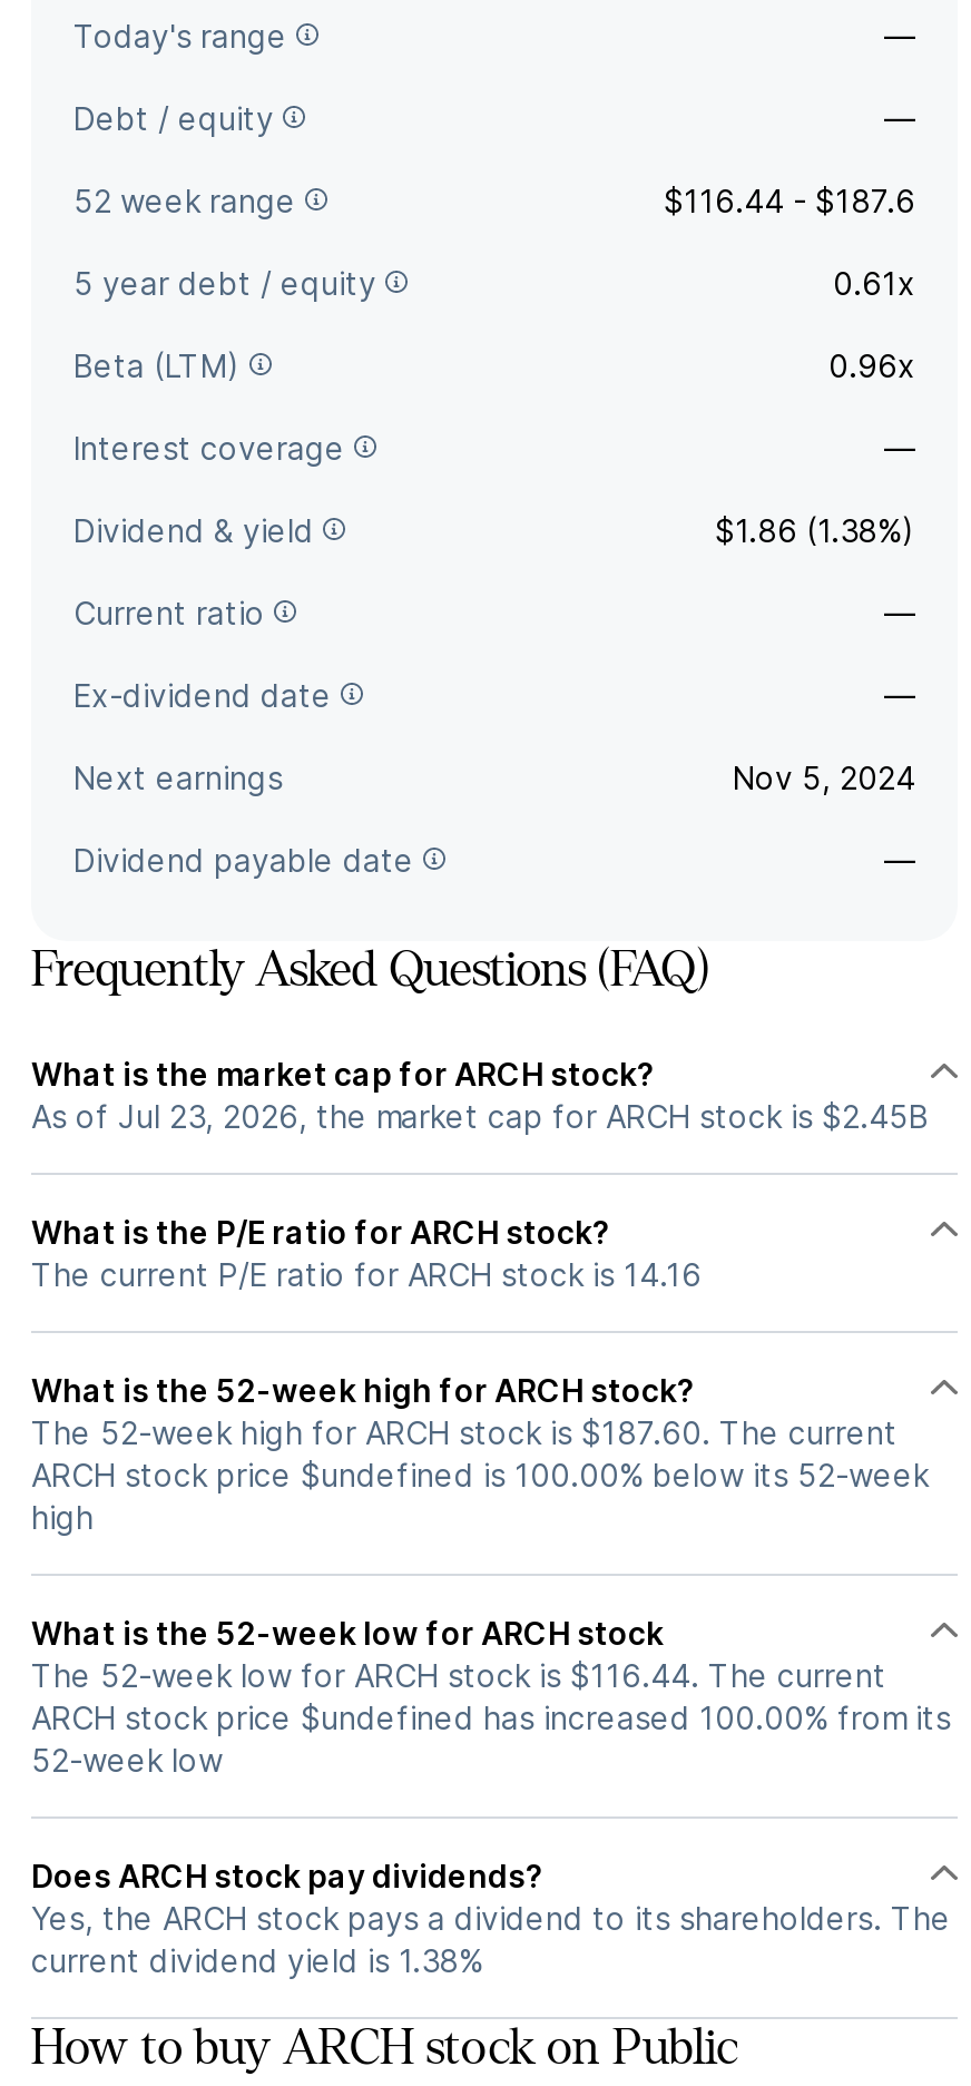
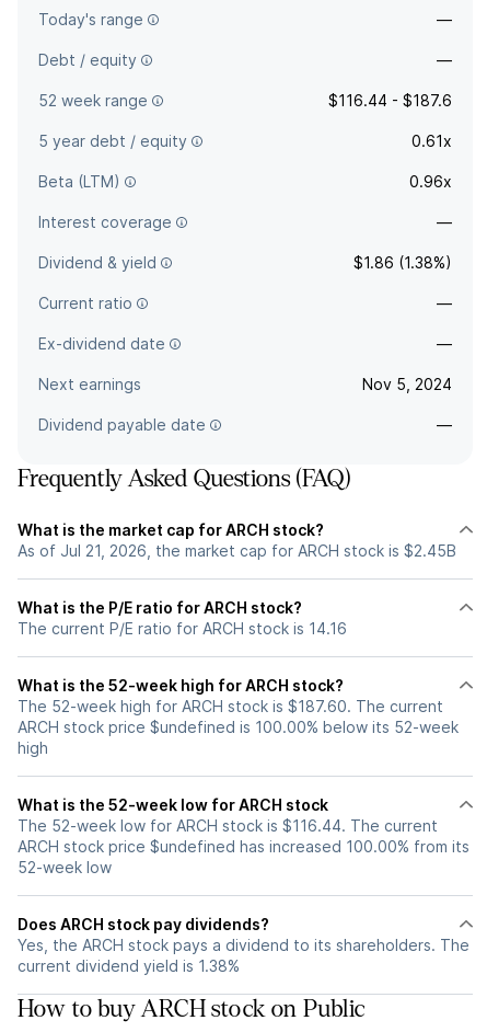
- As of Jul 23, 2026, the market cap for ARCH stock is $2.45B
+ As of Jul 21, 2026, the market cap for ARCH stock is $2.45B
